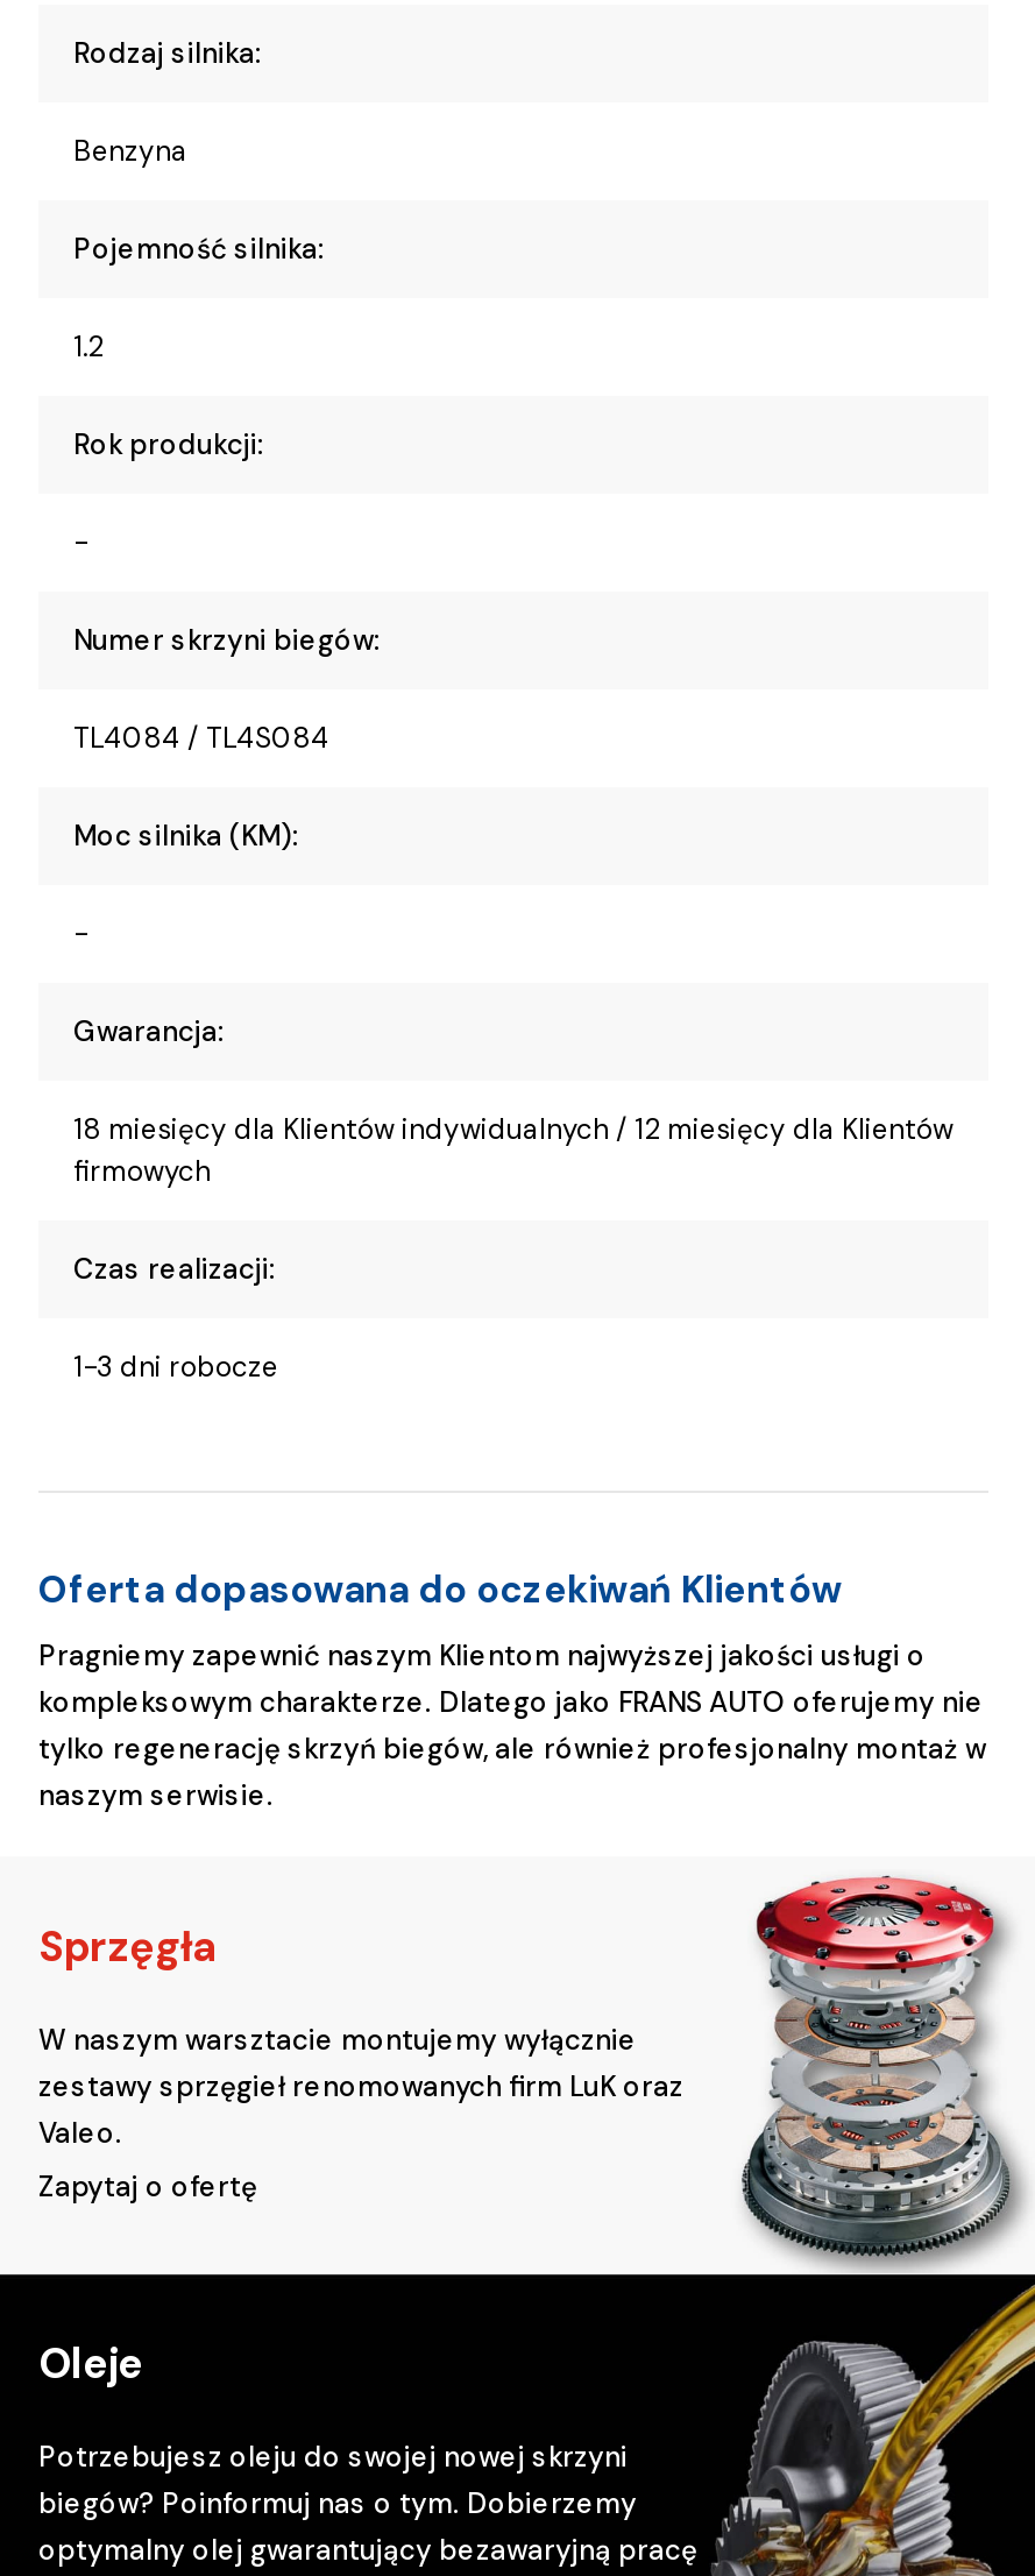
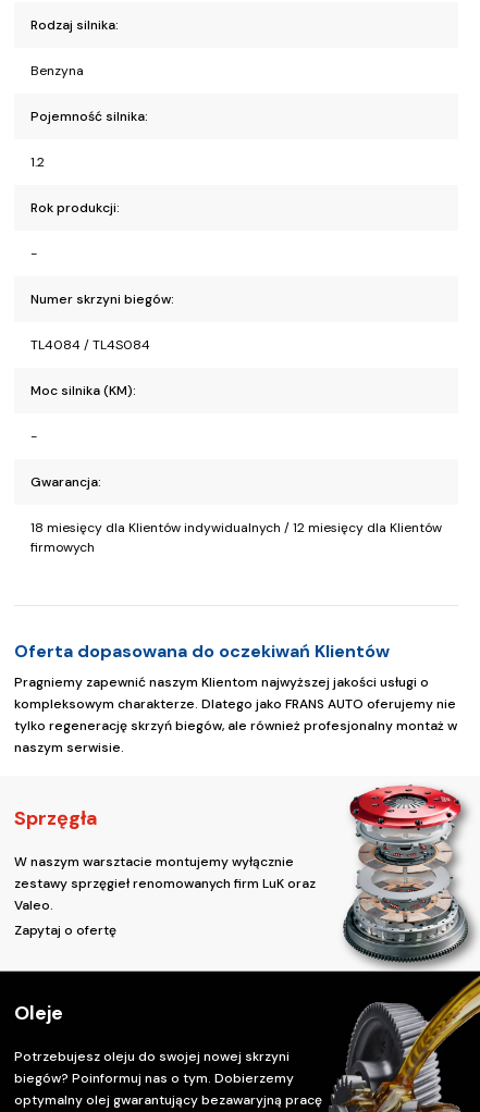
- Czas realizacji:
- 1-3 dni robocze
